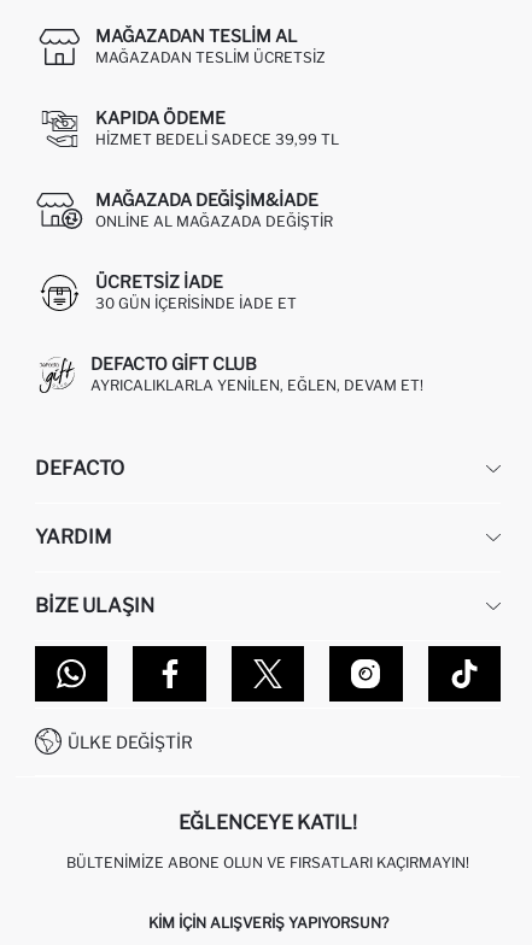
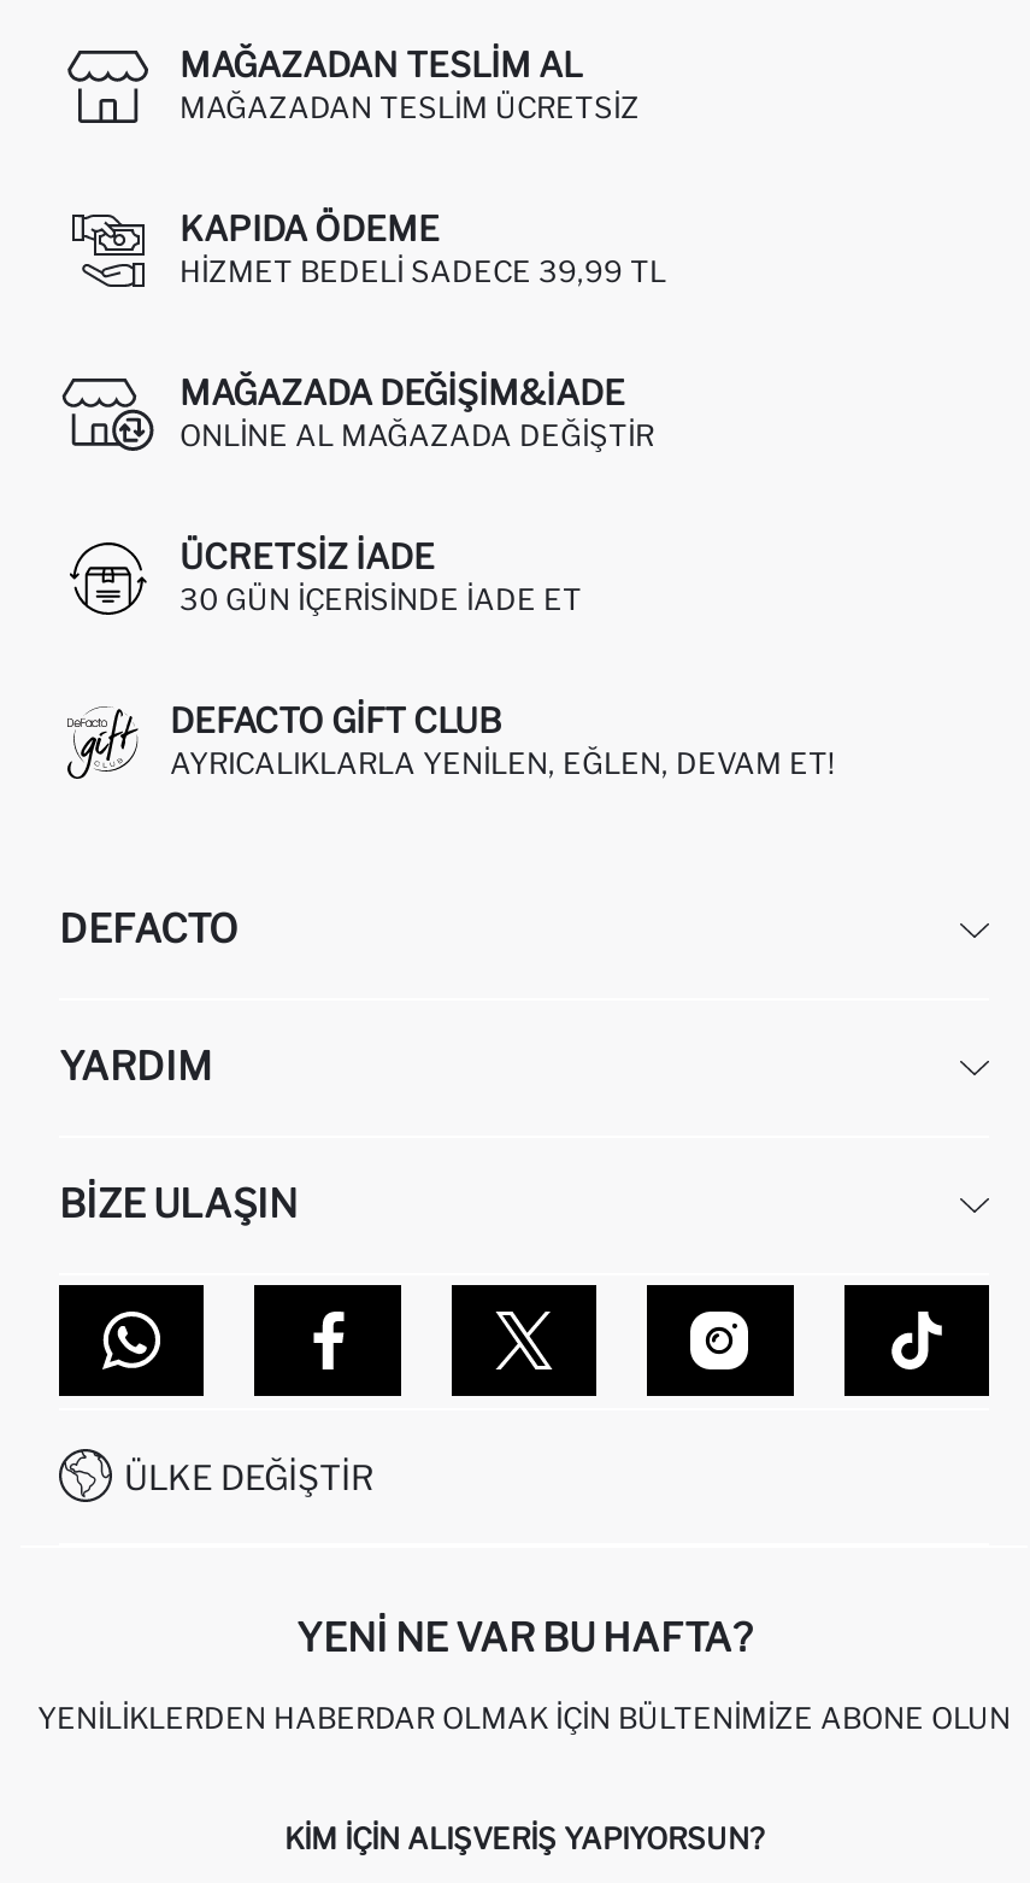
- EĞLENCEYE KATIL!
+ YENI NE VAR BU HAFTA?

- BÜLTENIMIZE ABONE OLUN VE FIRSATLARI KAÇIRMAYIN!
+ YENILIKLERDEN HABERDAR OLMAK İÇIN BÜLTENIMIZE ABONE OLUN
